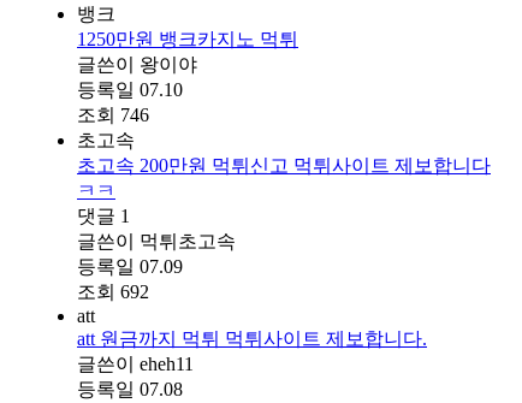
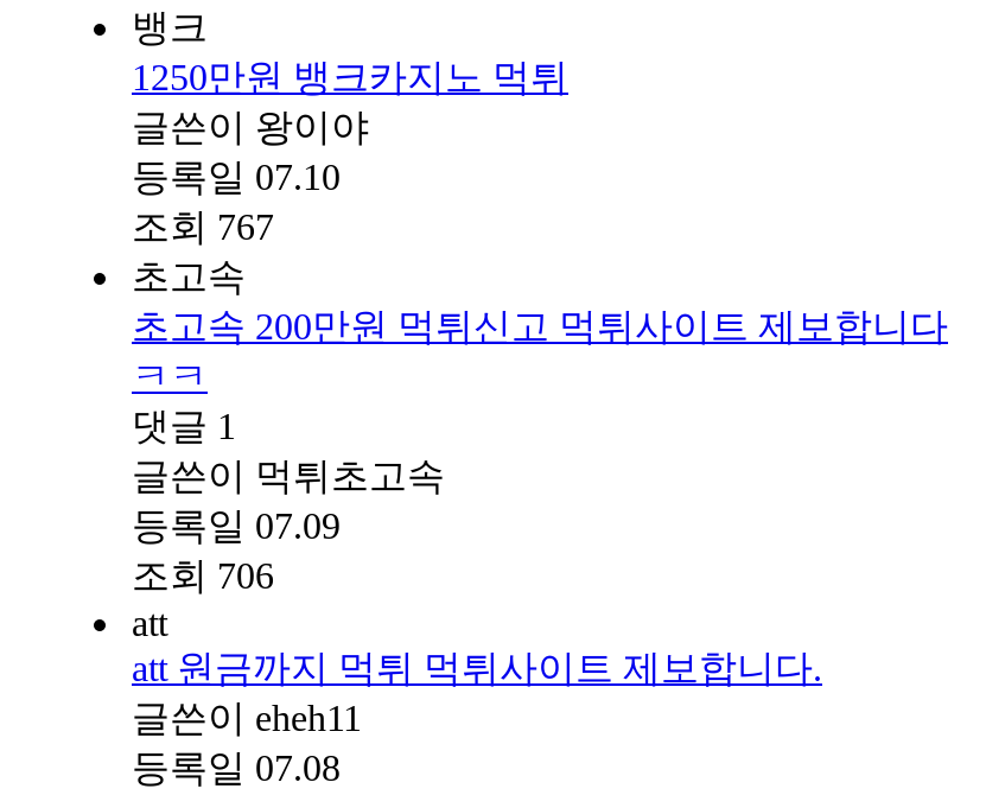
- 조회 746
+ 조회 767

- 조회 692
+ 조회 706
